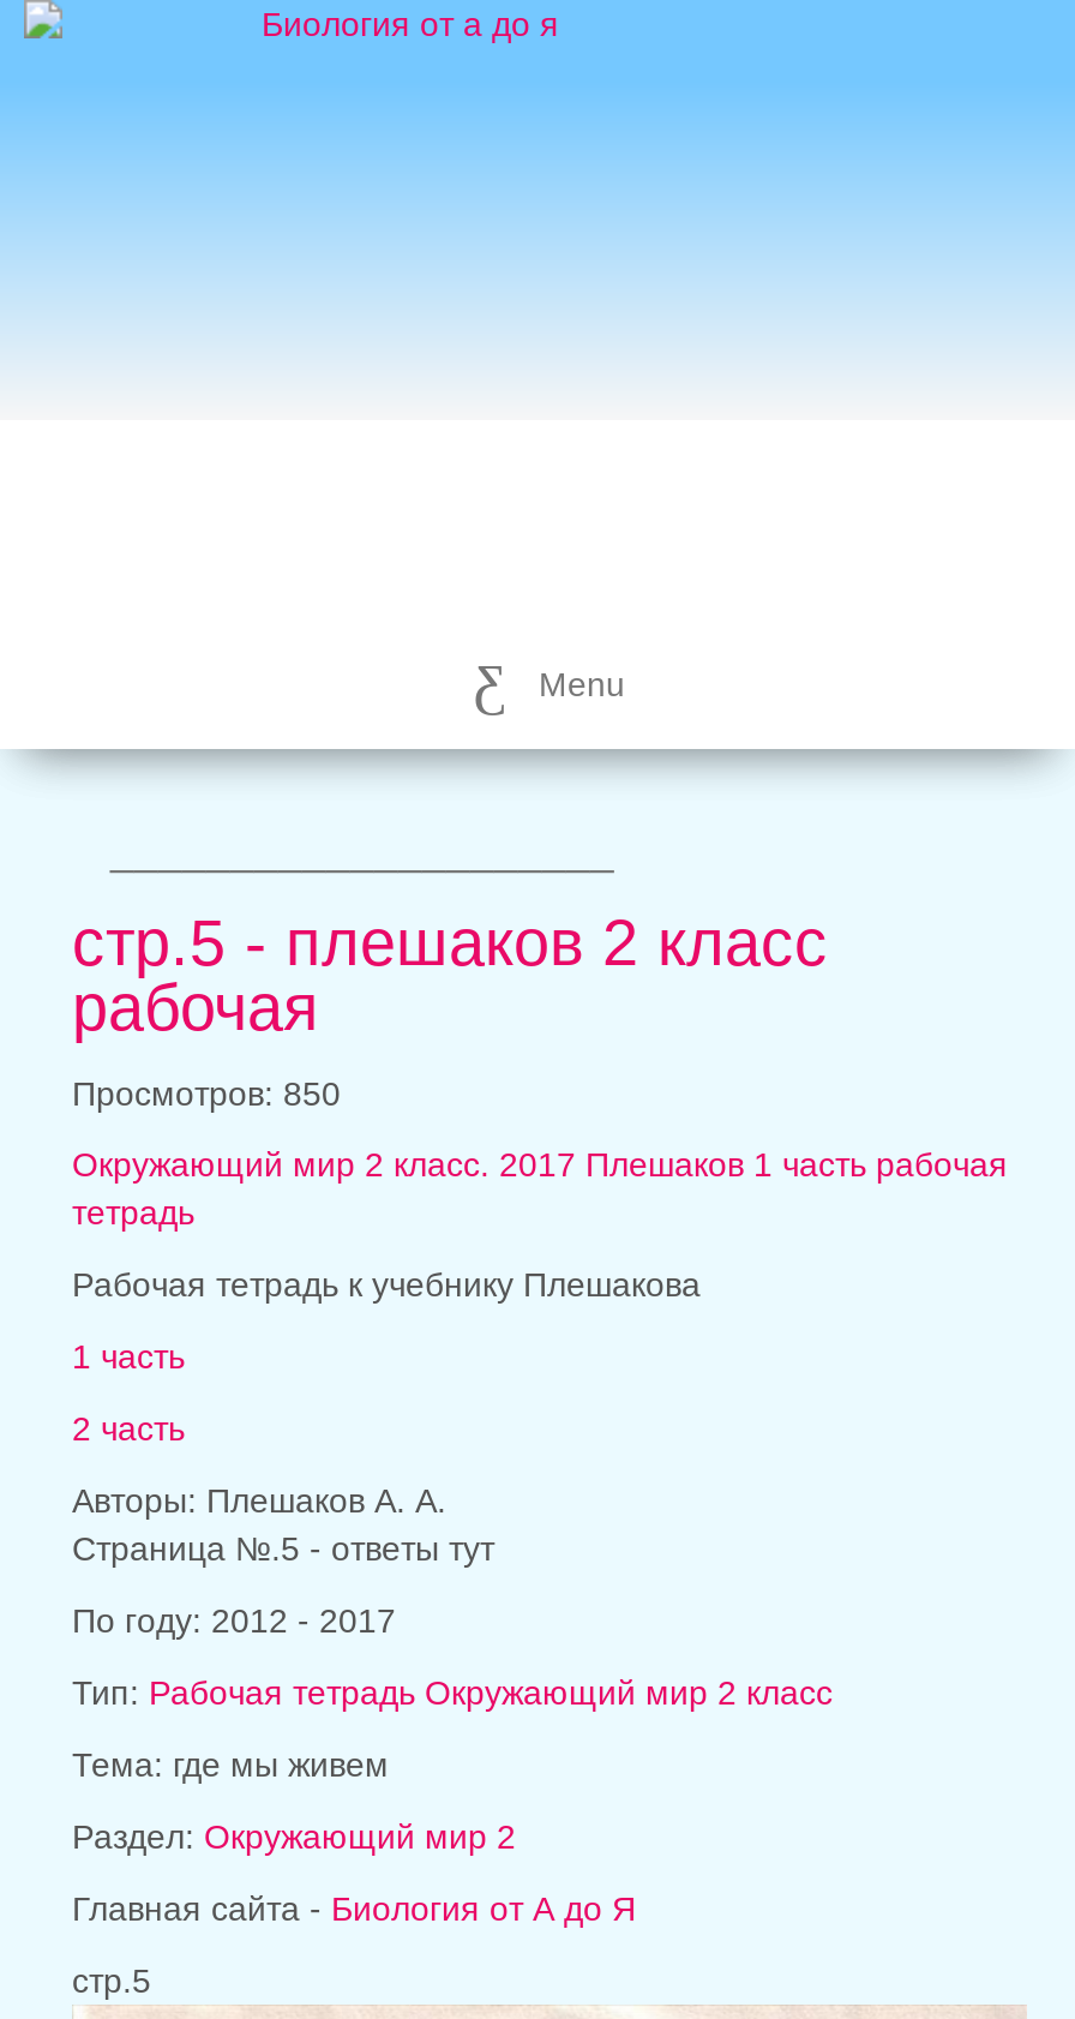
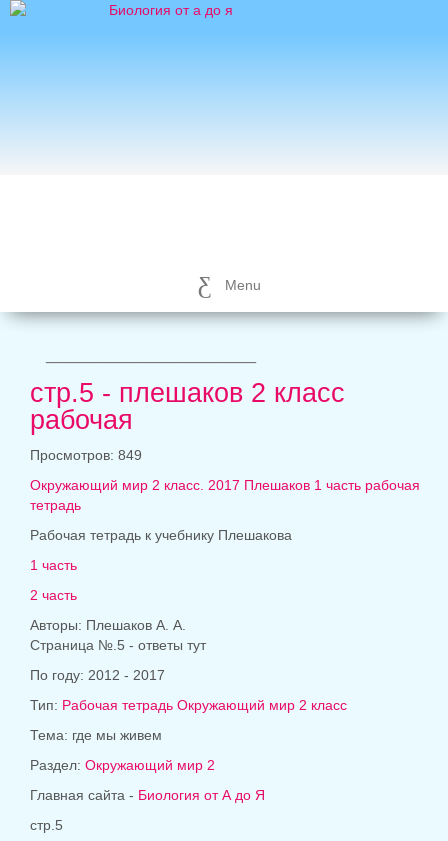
- Просмотров: 850
+ Просмотров: 849
